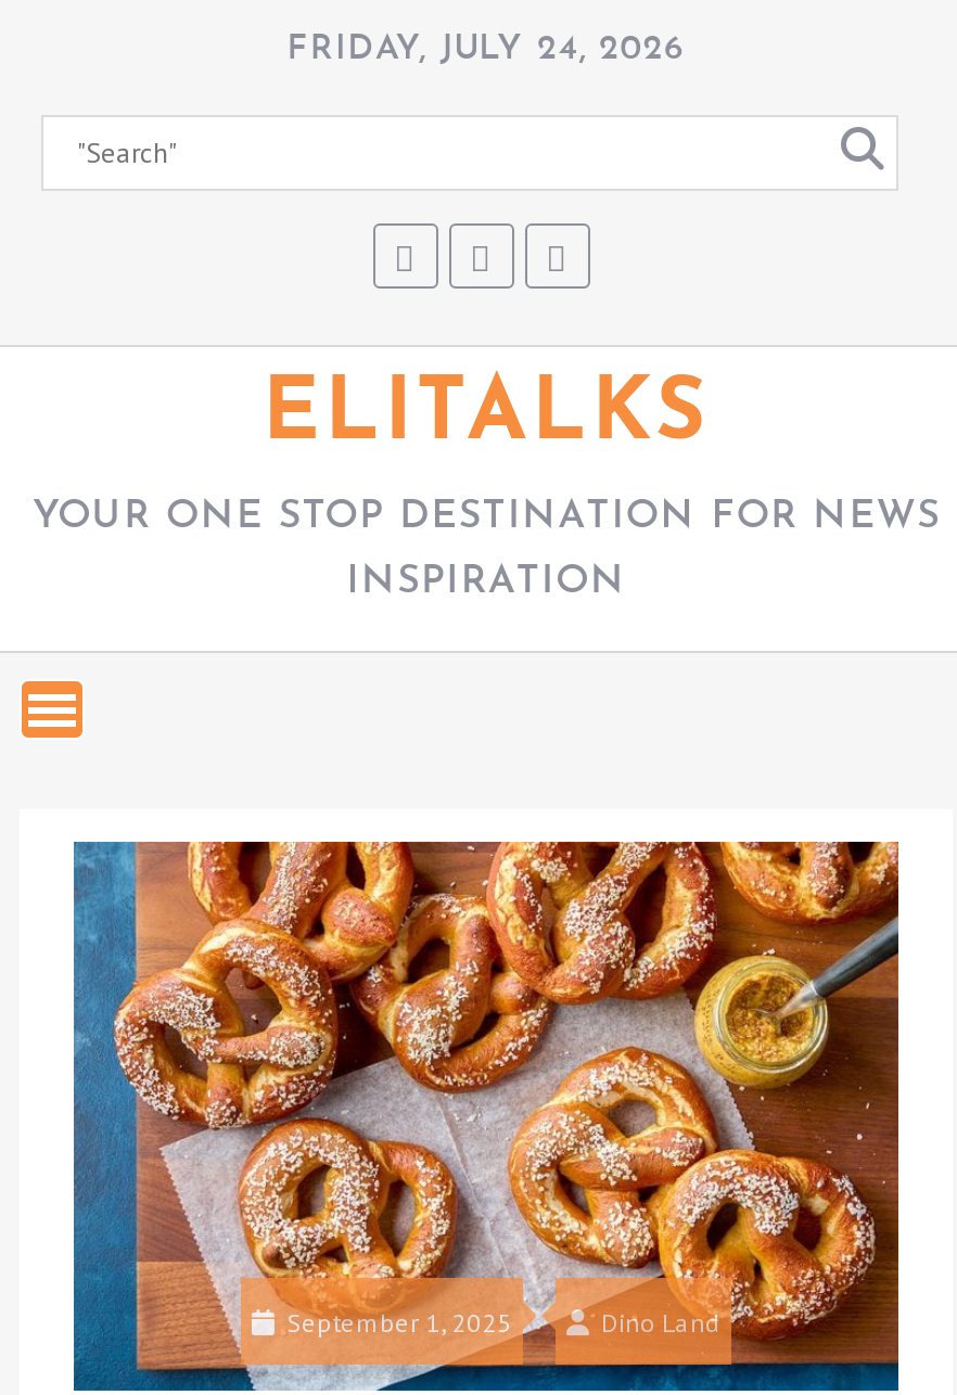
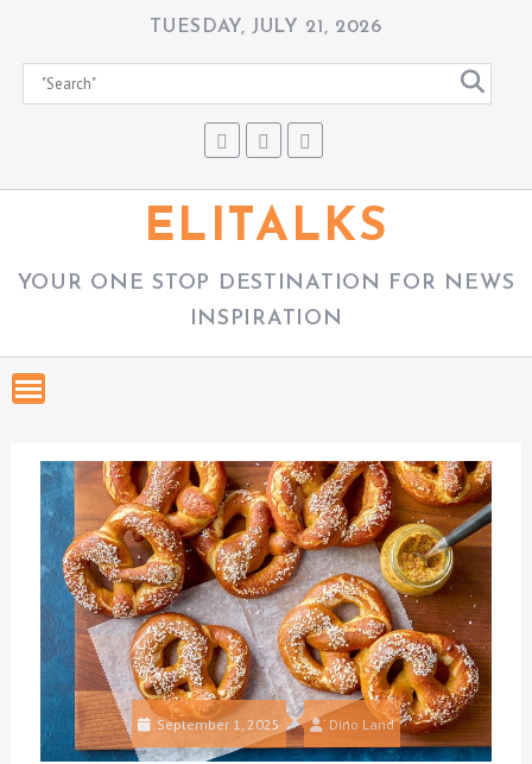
- FRIDAY, JULY 24, 2026
+ TUESDAY, JULY 21, 2026
